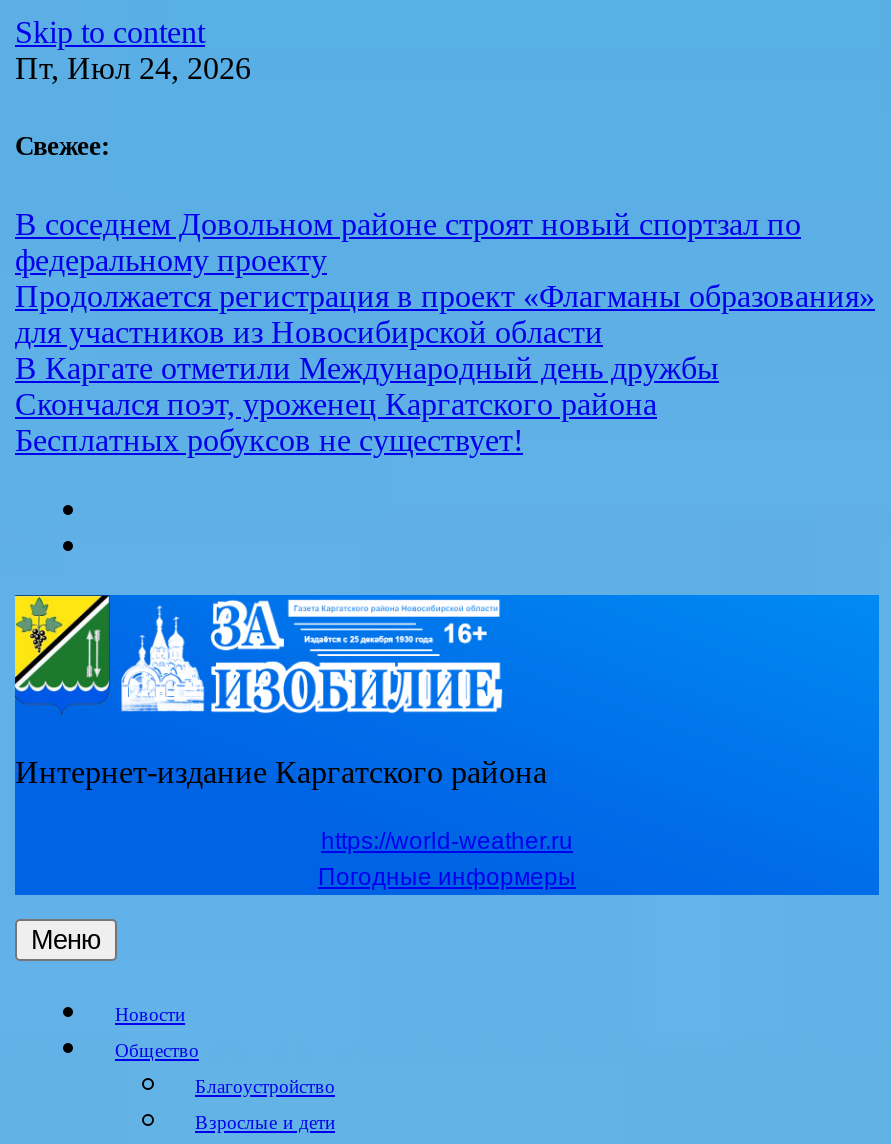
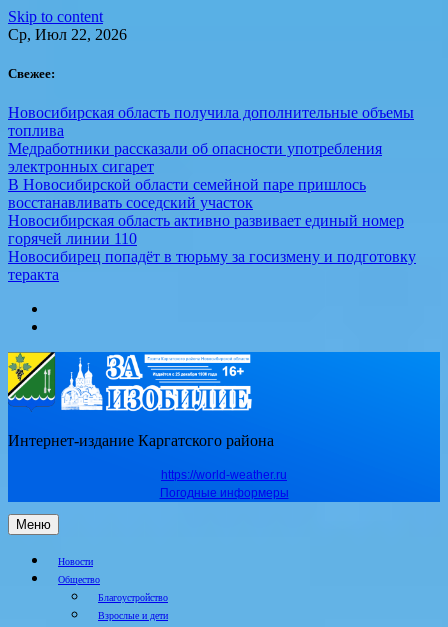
- Пт, Июл 24, 2026
+ Ср, Июл 22, 2026

- В соседнем Довольном районе строят новый спортзал по
- федеральному проекту
- Продолжается регистрация в проект «Флагманы образования»
- для участников из Новосибирской области
- В Каргате отметили Международный день дружбы
- Скончался поэт, уроженец Каргатского района
- Бесплатных робуксов не существует!
+ Новосибирская область получила дополнительные объемы
+ топлива
+ Медработники рассказали об опасности употребления
+ электронных сигарет
+ В Новосибирской области семейной паре пришлось
+ восстанавливать соседский участок
+ Новосибирская область активно развивает единый номер
+ горячей линии 110
+ Новосибирец попадёт в тюрьму за госизмену и подготовку
+ теракта
